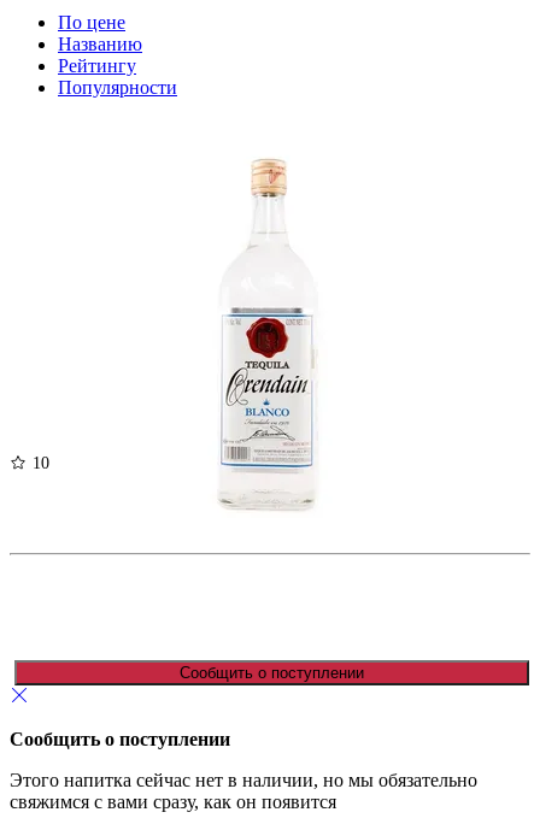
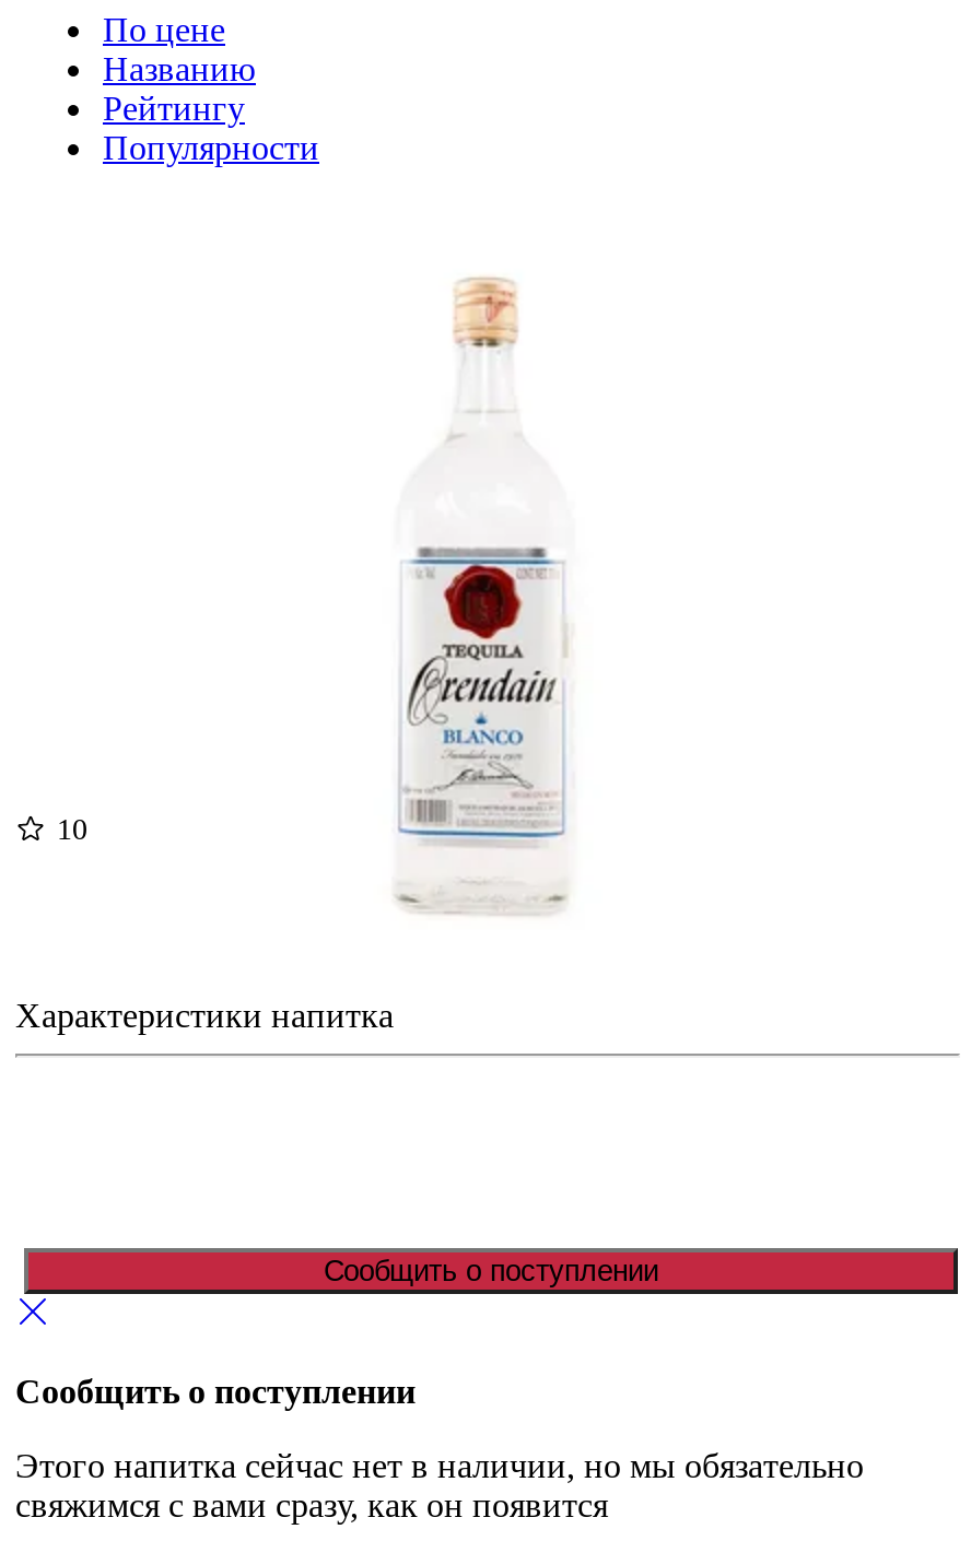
+ Характеристики напитка
